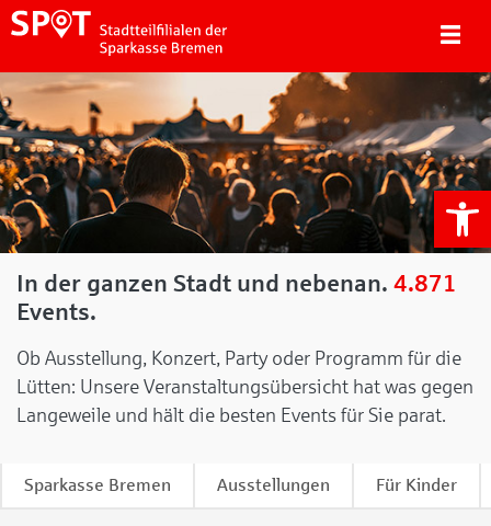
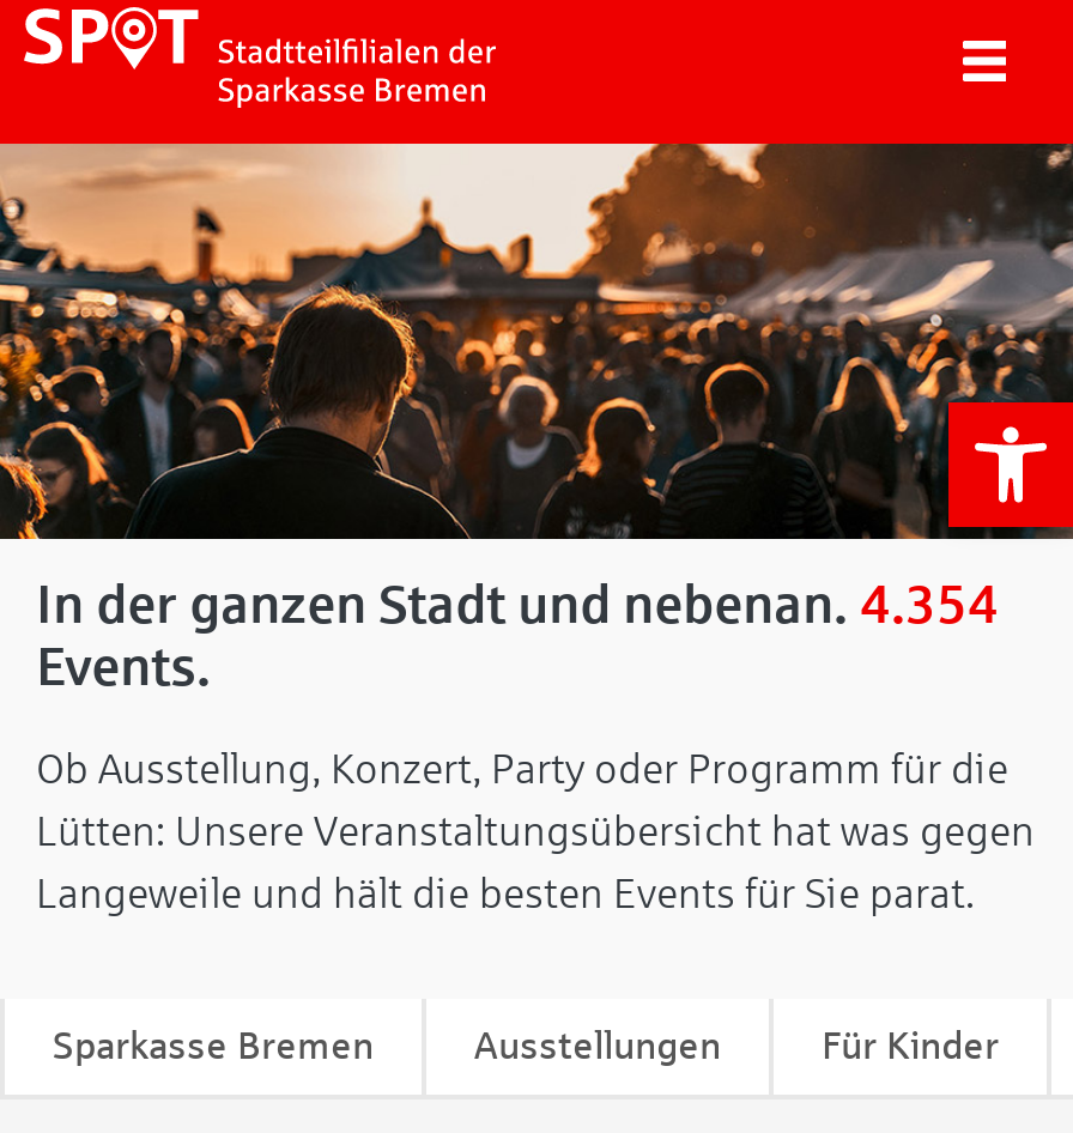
- In der ganzen Stadt und nebenan. 4.871
+ In der ganzen Stadt und nebenan. 4.354
